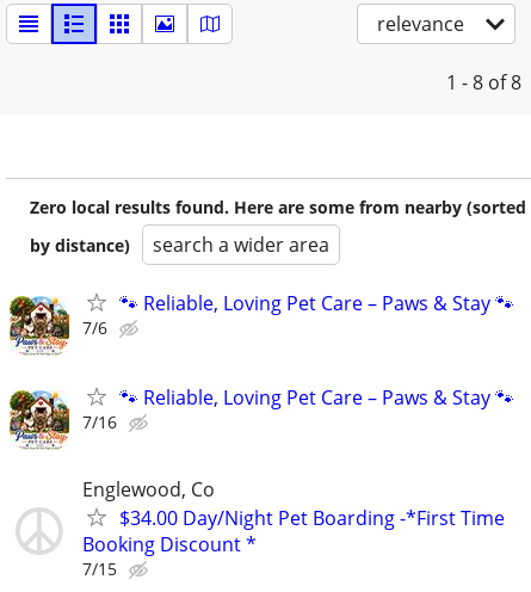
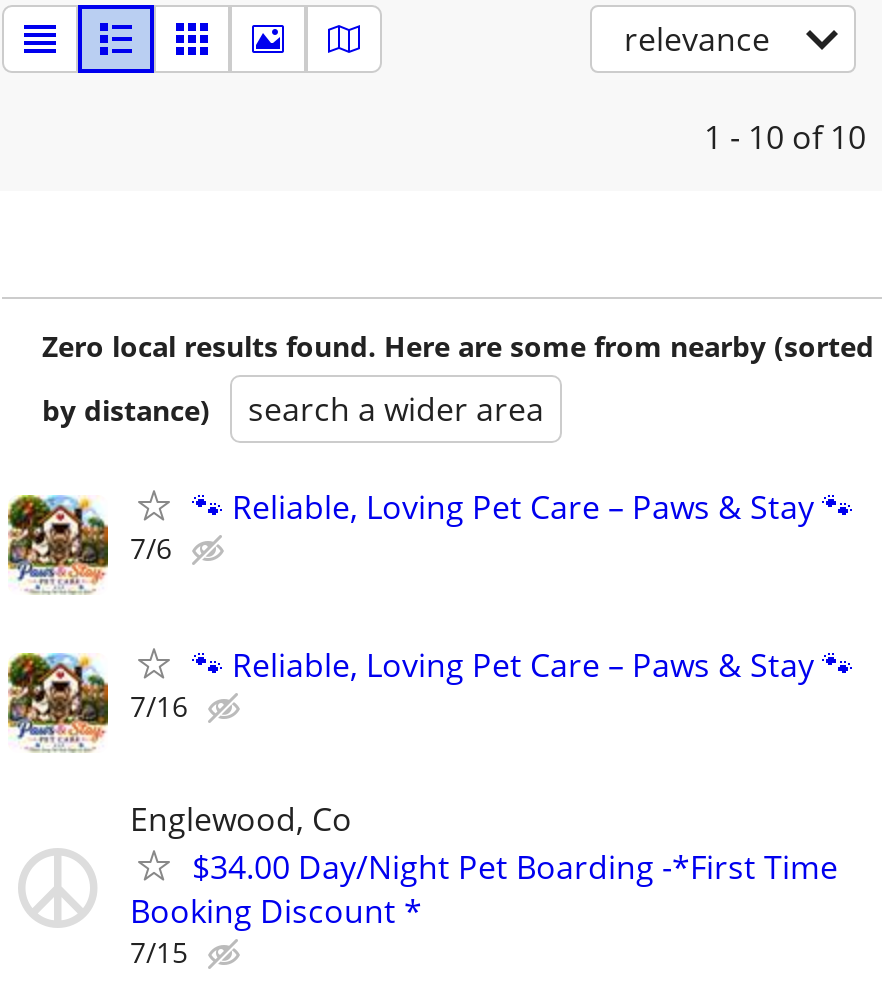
- 1 - 8 of 8
+ 1 - 10 of 10
